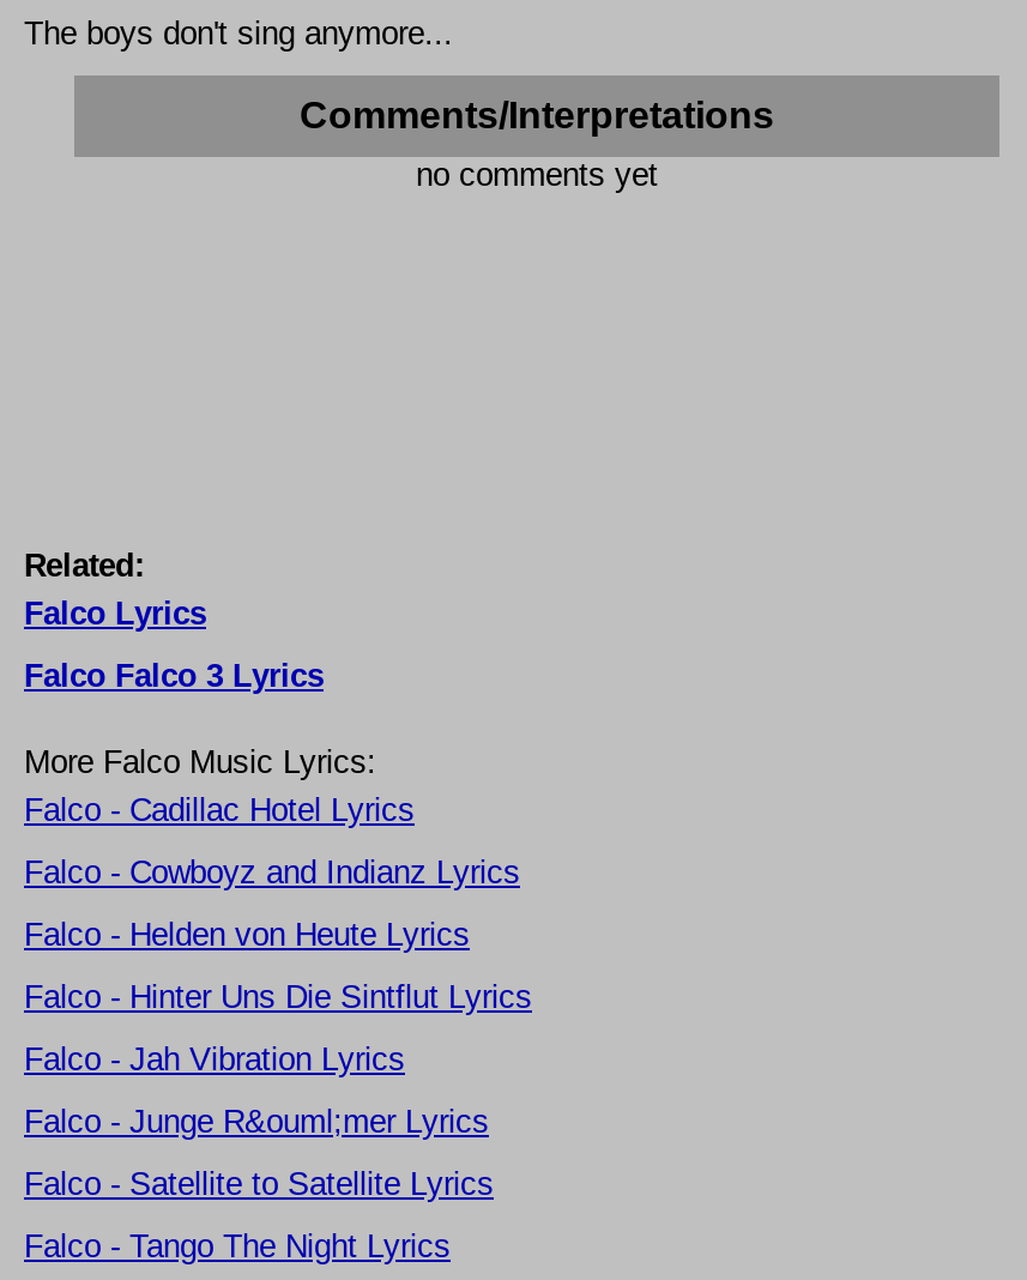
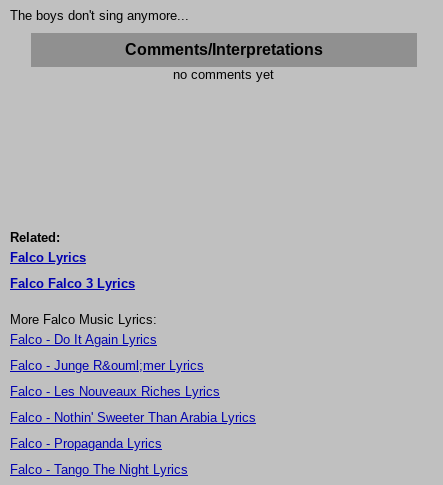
- Falco - Cadillac Hotel Lyrics
- Falco - Cowboyz and Indianz Lyrics
- Falco - Helden von Heute Lyrics
- Falco - Hinter Uns Die Sintflut Lyrics
- Falco - Jah Vibration Lyrics
+ Falco - Do It Again Lyrics

moved up: Falco - Junge R&ouml;mer Lyrics

- Falco - Satellite to Satellite Lyrics
+ Falco - Les Nouveaux Riches Lyrics
+ Falco - Nothin' Sweeter Than Arabia Lyrics
+ Falco - Propaganda Lyrics
